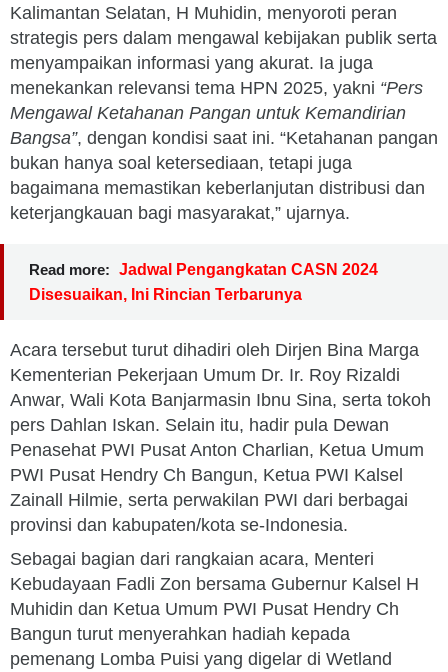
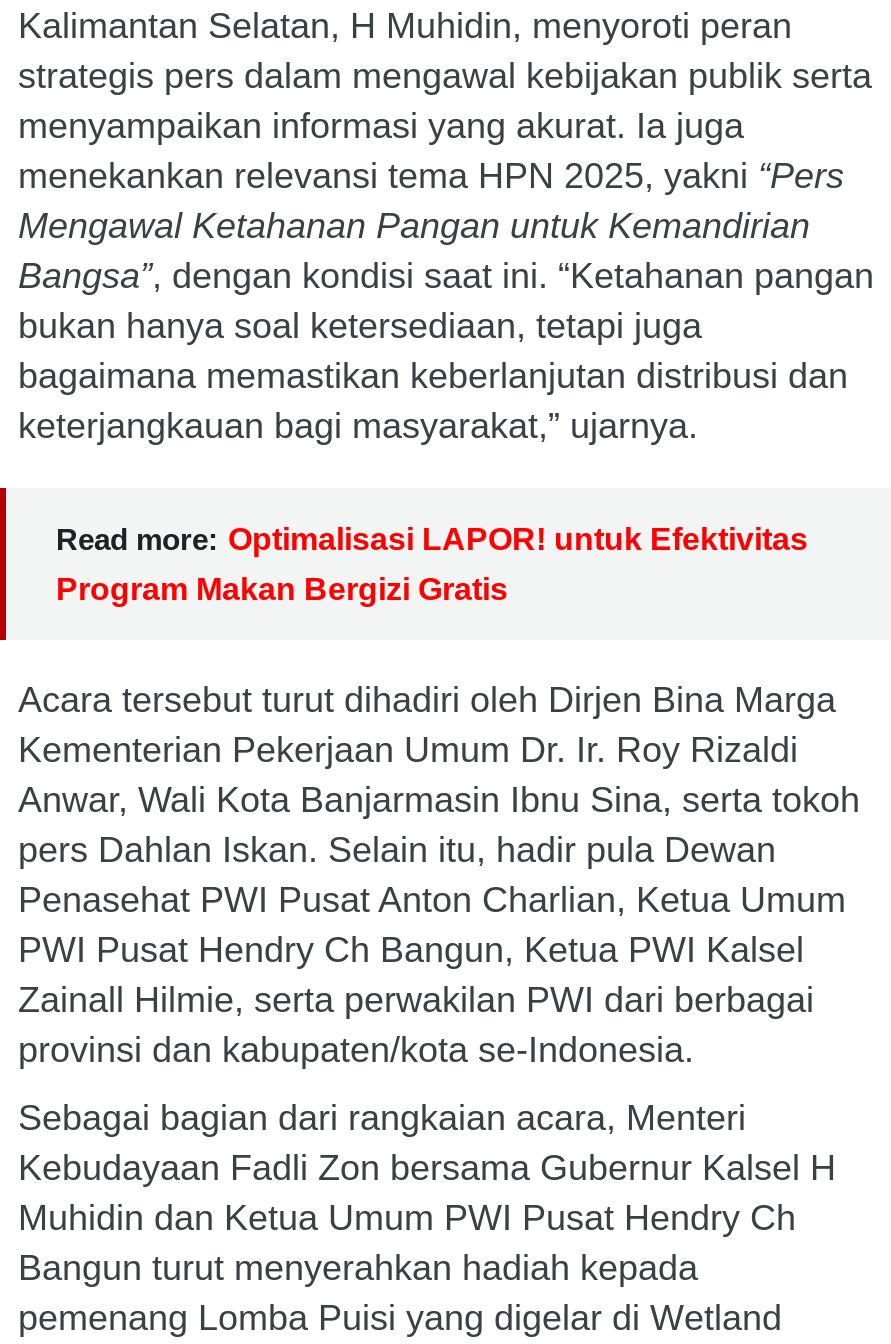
- Read more: Jadwal Pengangkatan CASN 2024
+ Read more: Optimalisasi LAPOR! untuk Efektivitas

- Disesuaikan, Ini Rincian Terbarunya
+ Program Makan Bergizi Gratis
